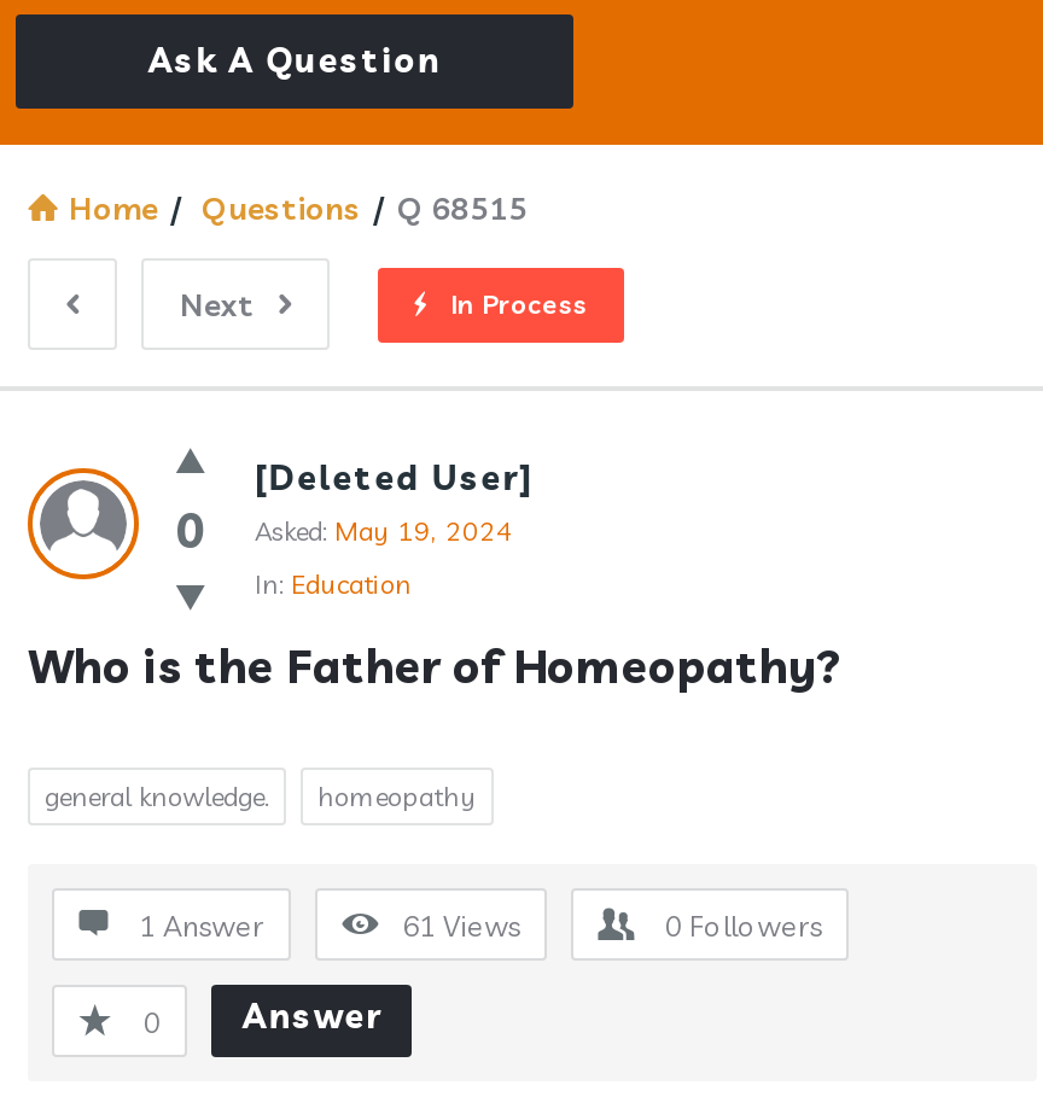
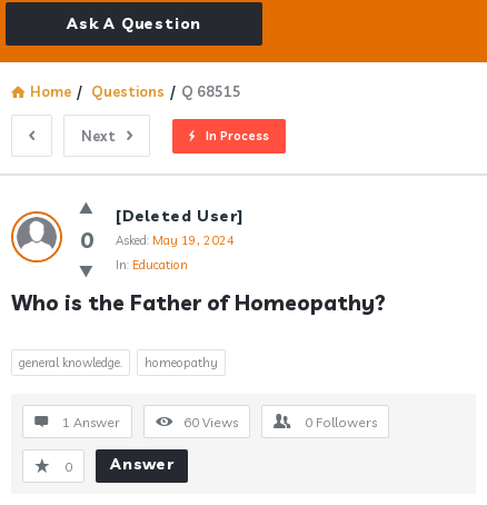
- 61 Views
+ 60 Views
